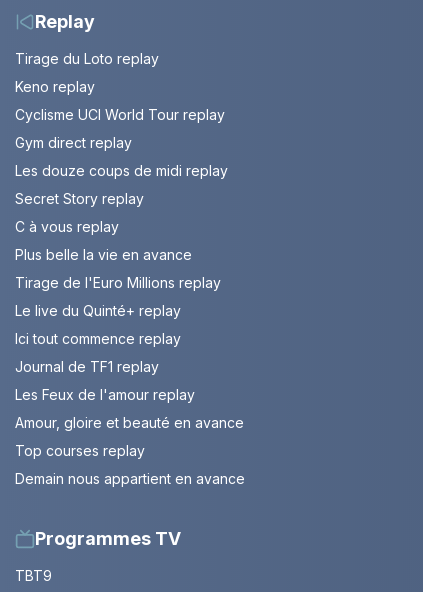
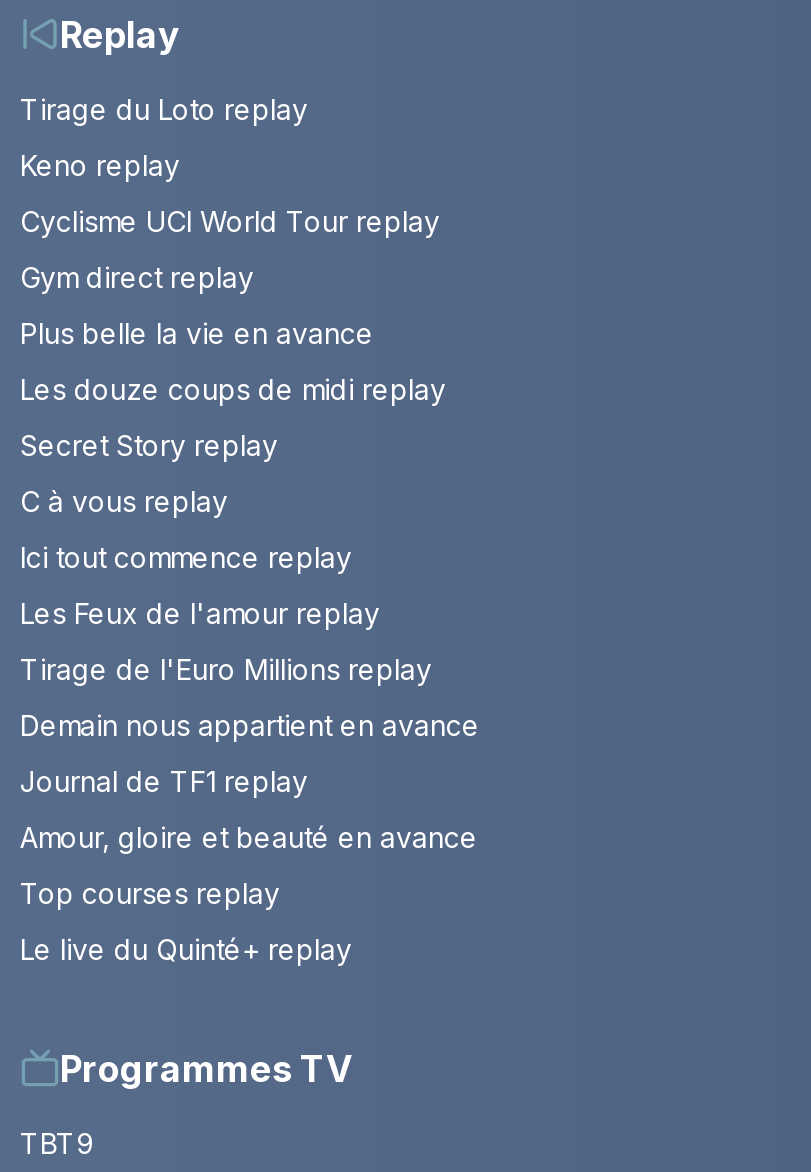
moved down: Les douze coups de midi replay | Secret Story replay | C à vous replay

moved up: Plus belle la vie en avance

moved down: Tirage de l'Euro Millions replay

moved down: Le live du Quinté+ replay

moved up: Ici tout commence replay

moved down: Journal de TF1 replay

moved up: Les Feux de l'amour replay

moved up: Demain nous appartient en avance
